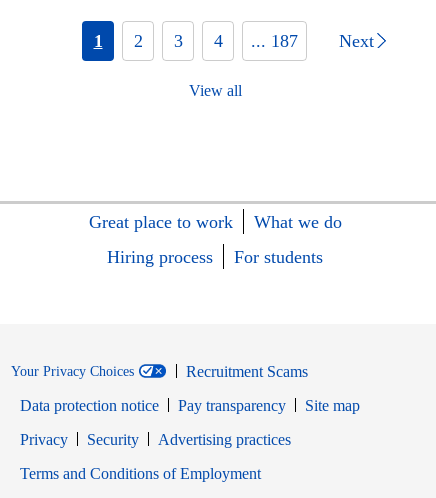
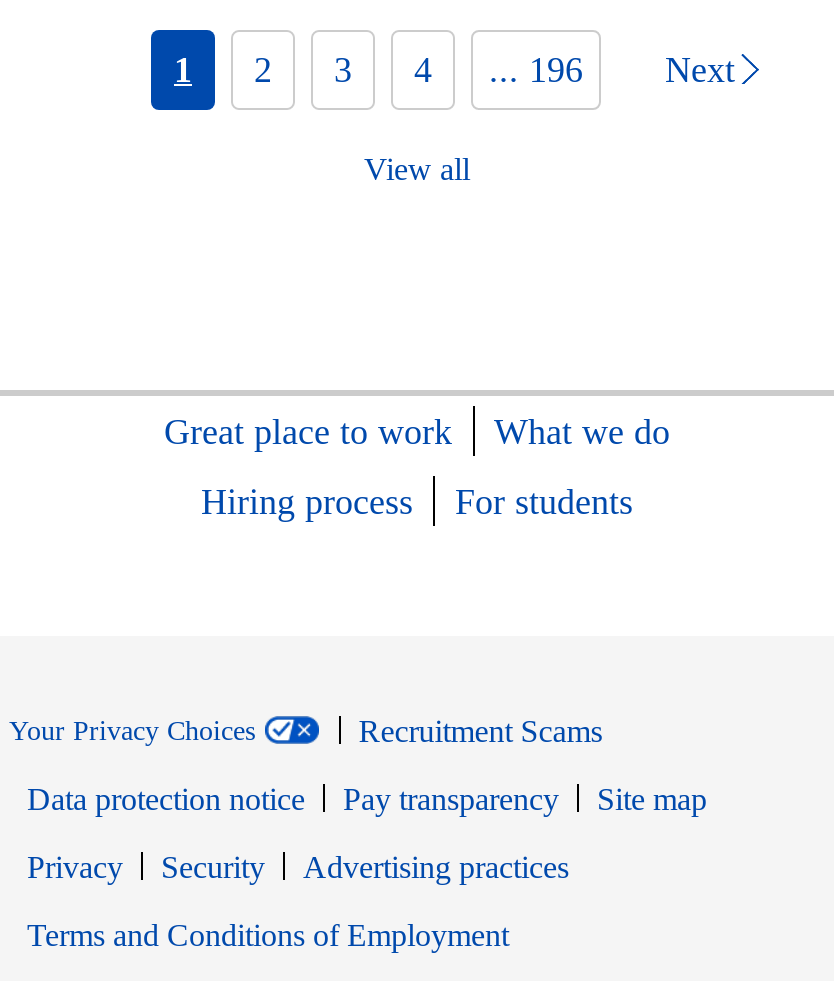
- 1 2 3 4 ... 187
+ 1 2 3 4 ... 196
